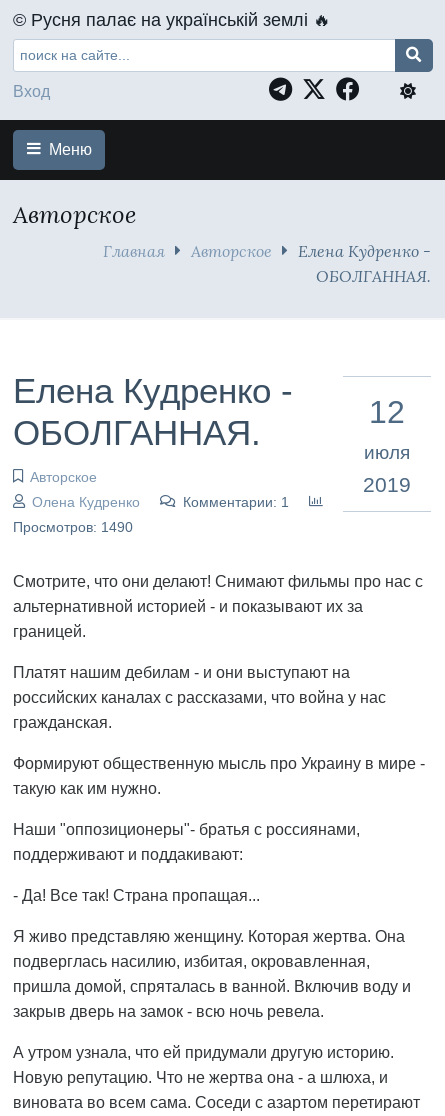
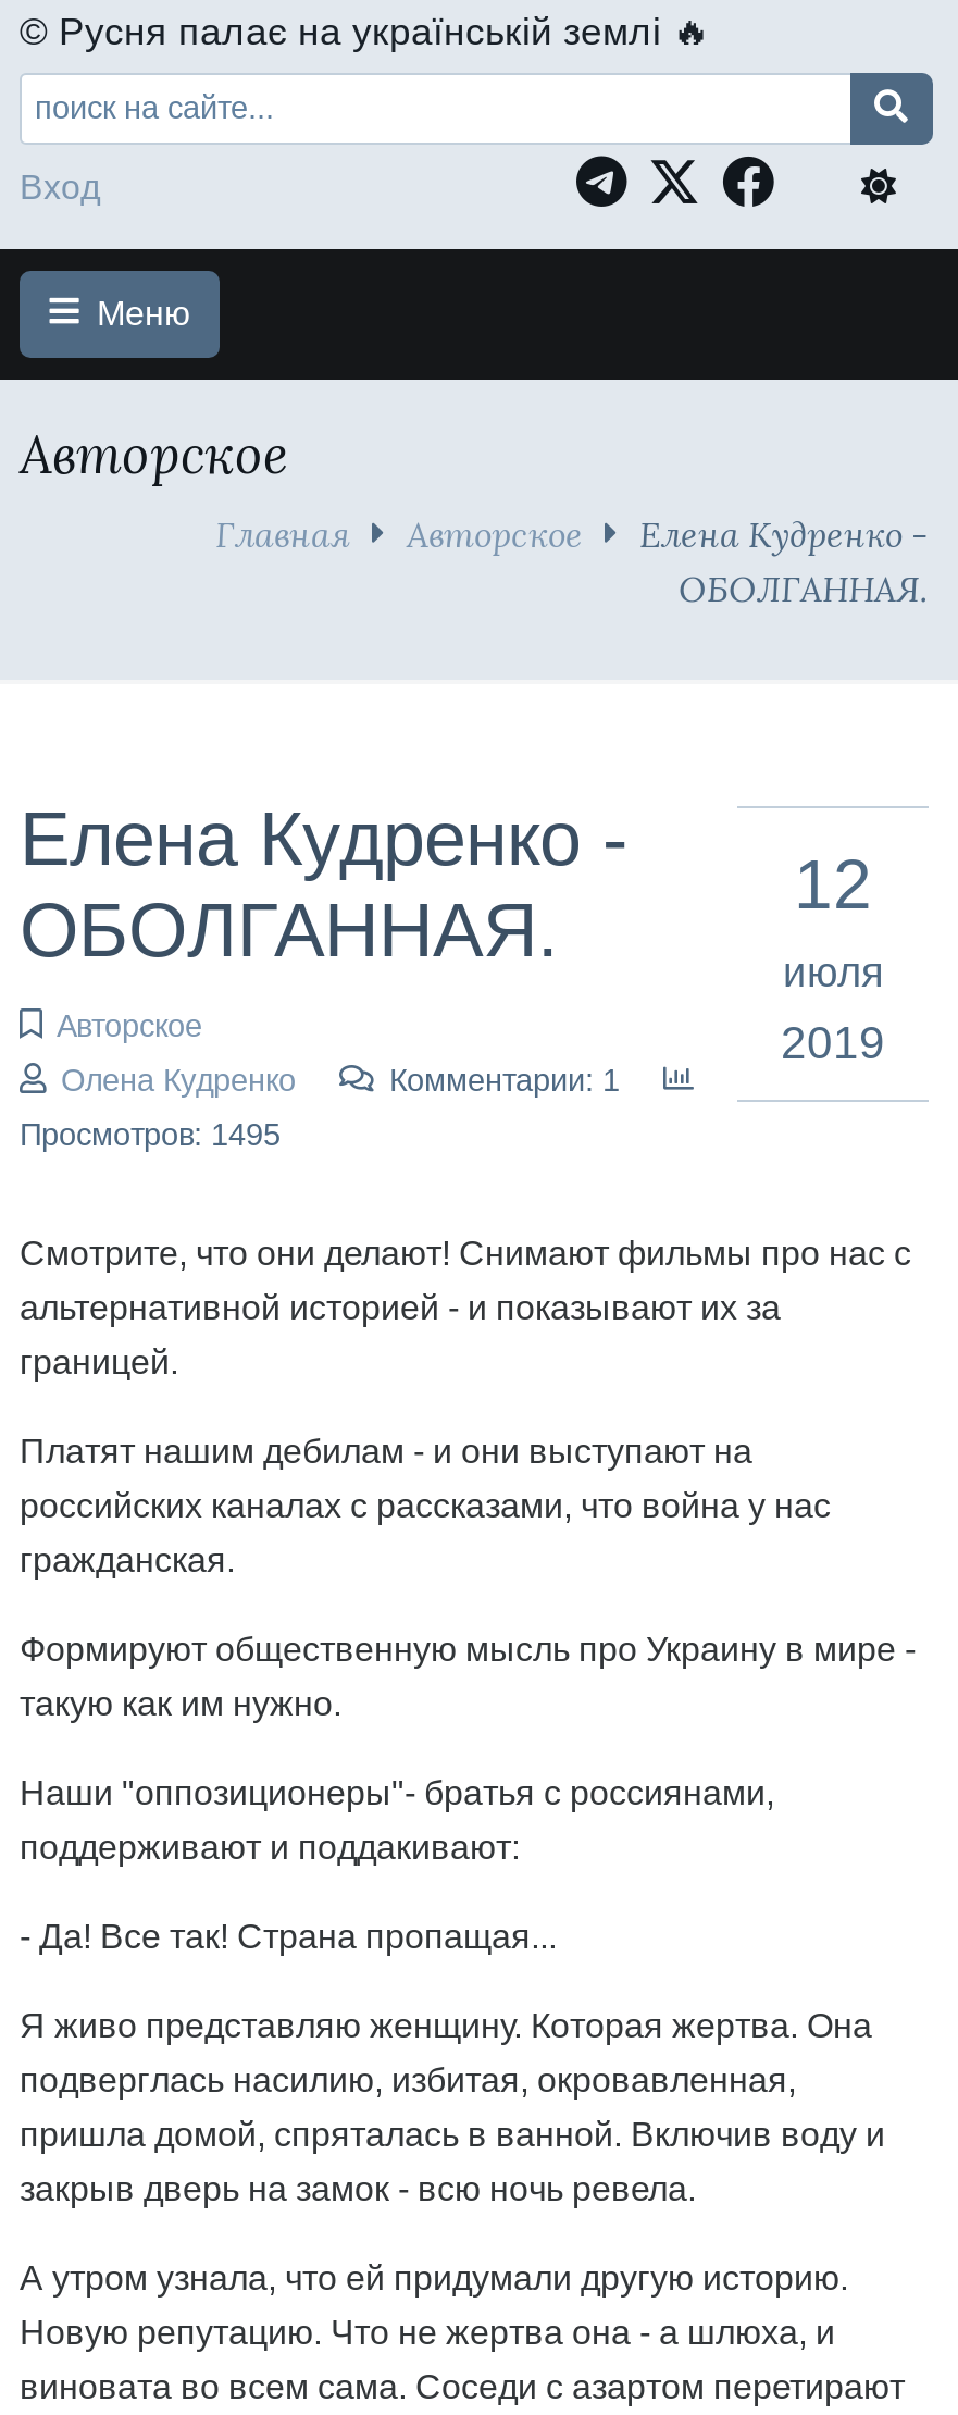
- Просмотров: 1490
+ Просмотров: 1495
